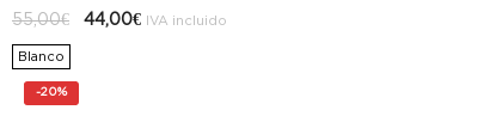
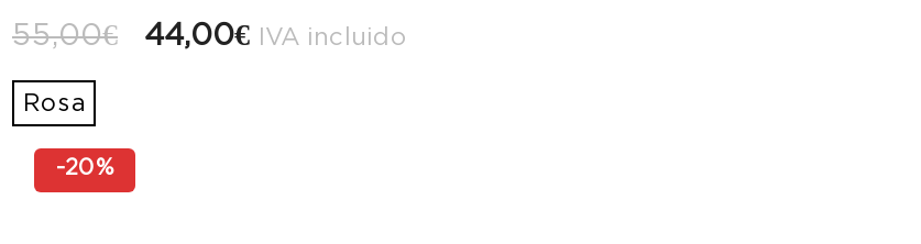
- Blanco
+ Rosa
